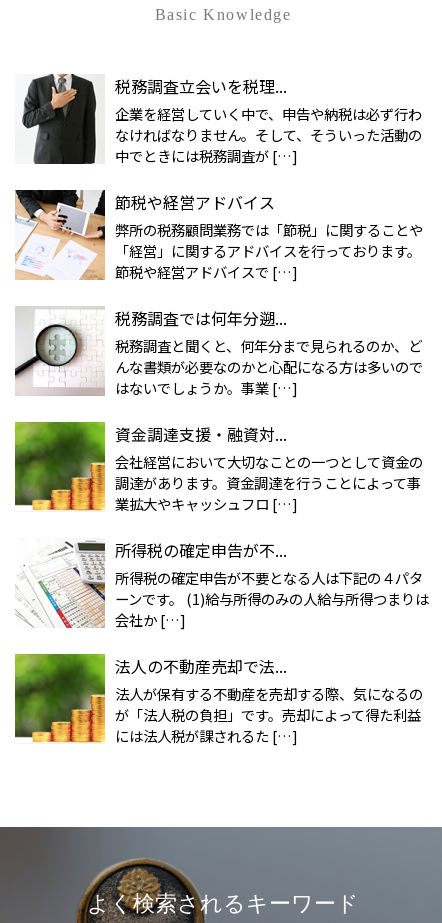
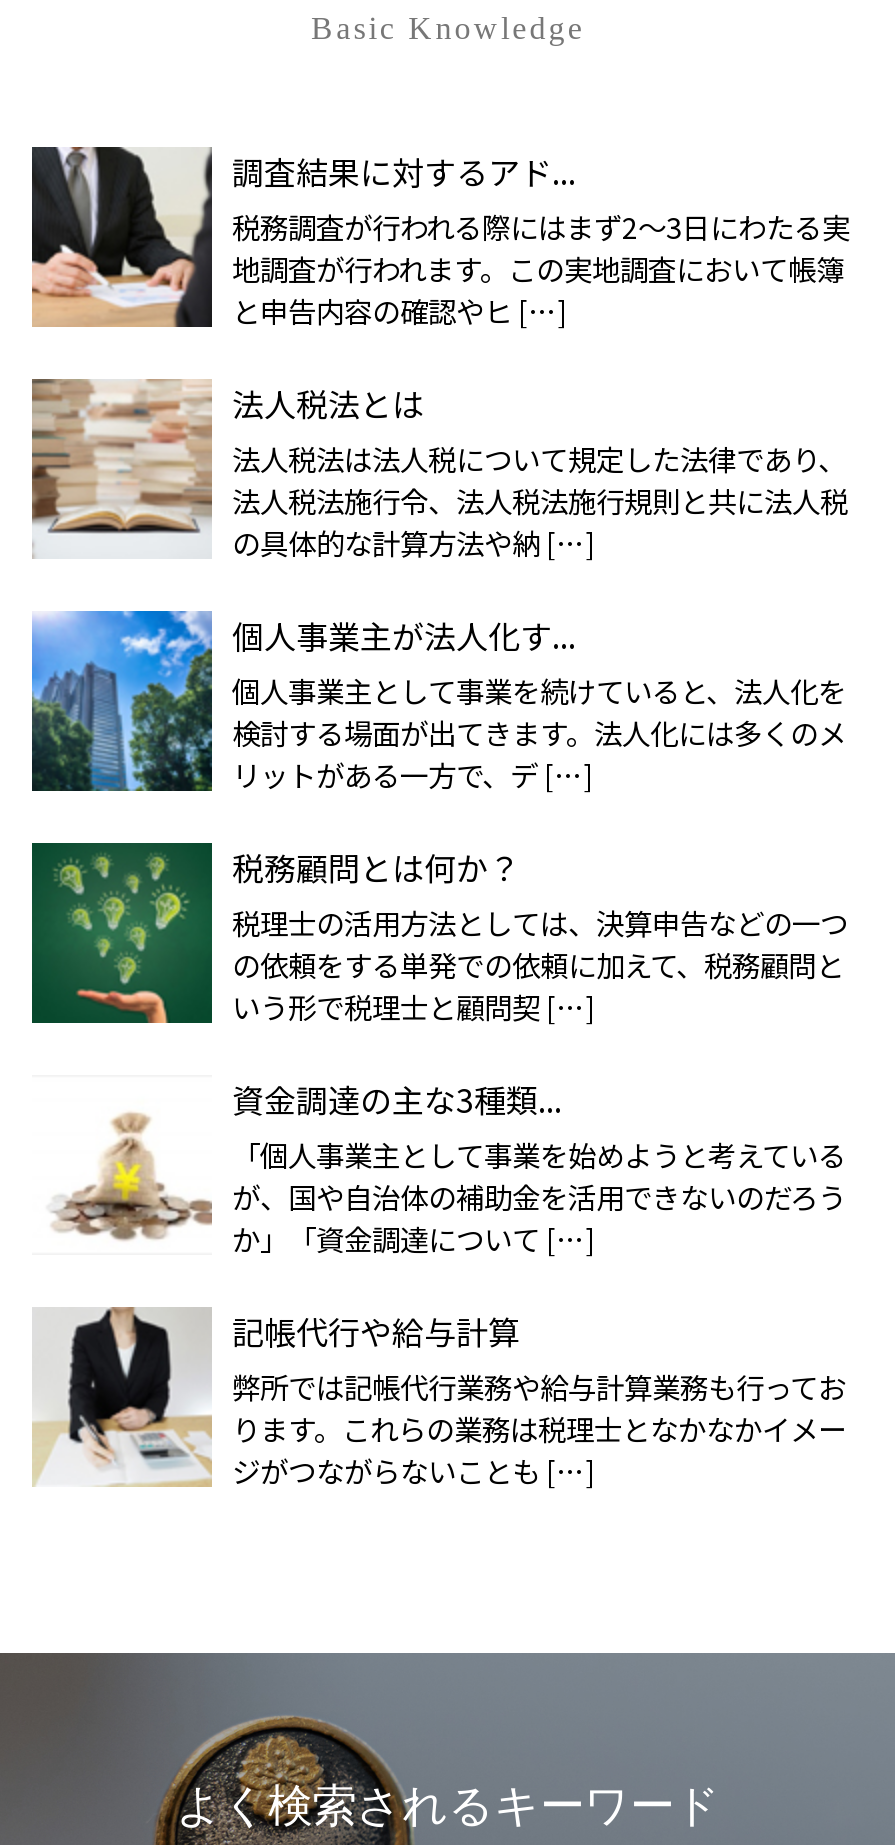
- [image]
- 税務調査立会いを税理...
- 企業を経営していく中で、申告や納税は必ず行わ
- なければなりません。そして、そういった活動の
- 中でときには税務調査が […]
+ [image]
+ 調査結果に対するアド...
+ 税務調査が行われる際にはまず2～3日にわたる実
+ 地調査が行われます。この実地調査において帳簿
+ と申告内容の確認やヒ […]

- [image]
- 節税や経営アドバイス
- 弊所の税務顧問業務では「節税」に関することや
- 「経営」に関するアドバイスを行っております。
- 節税や経営アドバイスで […]
+ [image]
+ 法人税法とは
+ 法人税法は法人税について規定した法律であり、
+ 法人税法施行令、法人税法施行規則と共に法人税
+ の具体的な計算方法や納 […]

- [image]
- 税務調査では何年分遡...
- 税務調査と聞くと、何年分まで見られるのか、ど
- んな書類が必要なのかと心配になる方は多いので
- はないでしょうか。事業 […]
+ [image]
+ 個人事業主が法人化す...
+ 個人事業主として事業を続けていると、法人化を
+ 検討する場面が出てきます。法人化には多くのメ
+ リットがある一方で、デ […]

- [image]
- 資金調達支援・融資対...
- 会社経営において大切なことの一つとして資金の
- 調達があります。資金調達を行うことによって事
- 業拡大やキャッシュフロ […]
+ [image]
+ 税務顧問とは何か？
+ 税理士の活用方法としては、決算申告などの一つ
+ の依頼をする単発での依頼に加えて、税務顧問と
+ いう形で税理士と顧問契 […]

- [image]
- 所得税の確定申告が不...
- 所得税の確定申告が不要となる人は下記の４パタ
- ーンです。 (1)給与所得のみの人給与所得つまりは
- 会社か […]
+ [image]
+ 資金調達の主な3種類...
+ 「個人事業主として事業を始めようと考えている
+ が、国や自治体の補助金を活用できないのだろう
+ か」「資金調達について […]

- [image]
- 法人の不動産売却で法...
- 法人が保有する不動産を売却する際、気になるの
- が「法人税の負担」です。売却によって得た利益
- には法人税が課されるた […]
+ [image]
+ 記帳代行や給与計算
+ 弊所では記帳代行業務や給与計算業務も行ってお
+ ります。これらの業務は税理士となかなかイメー
+ ジがつながらないことも […]
